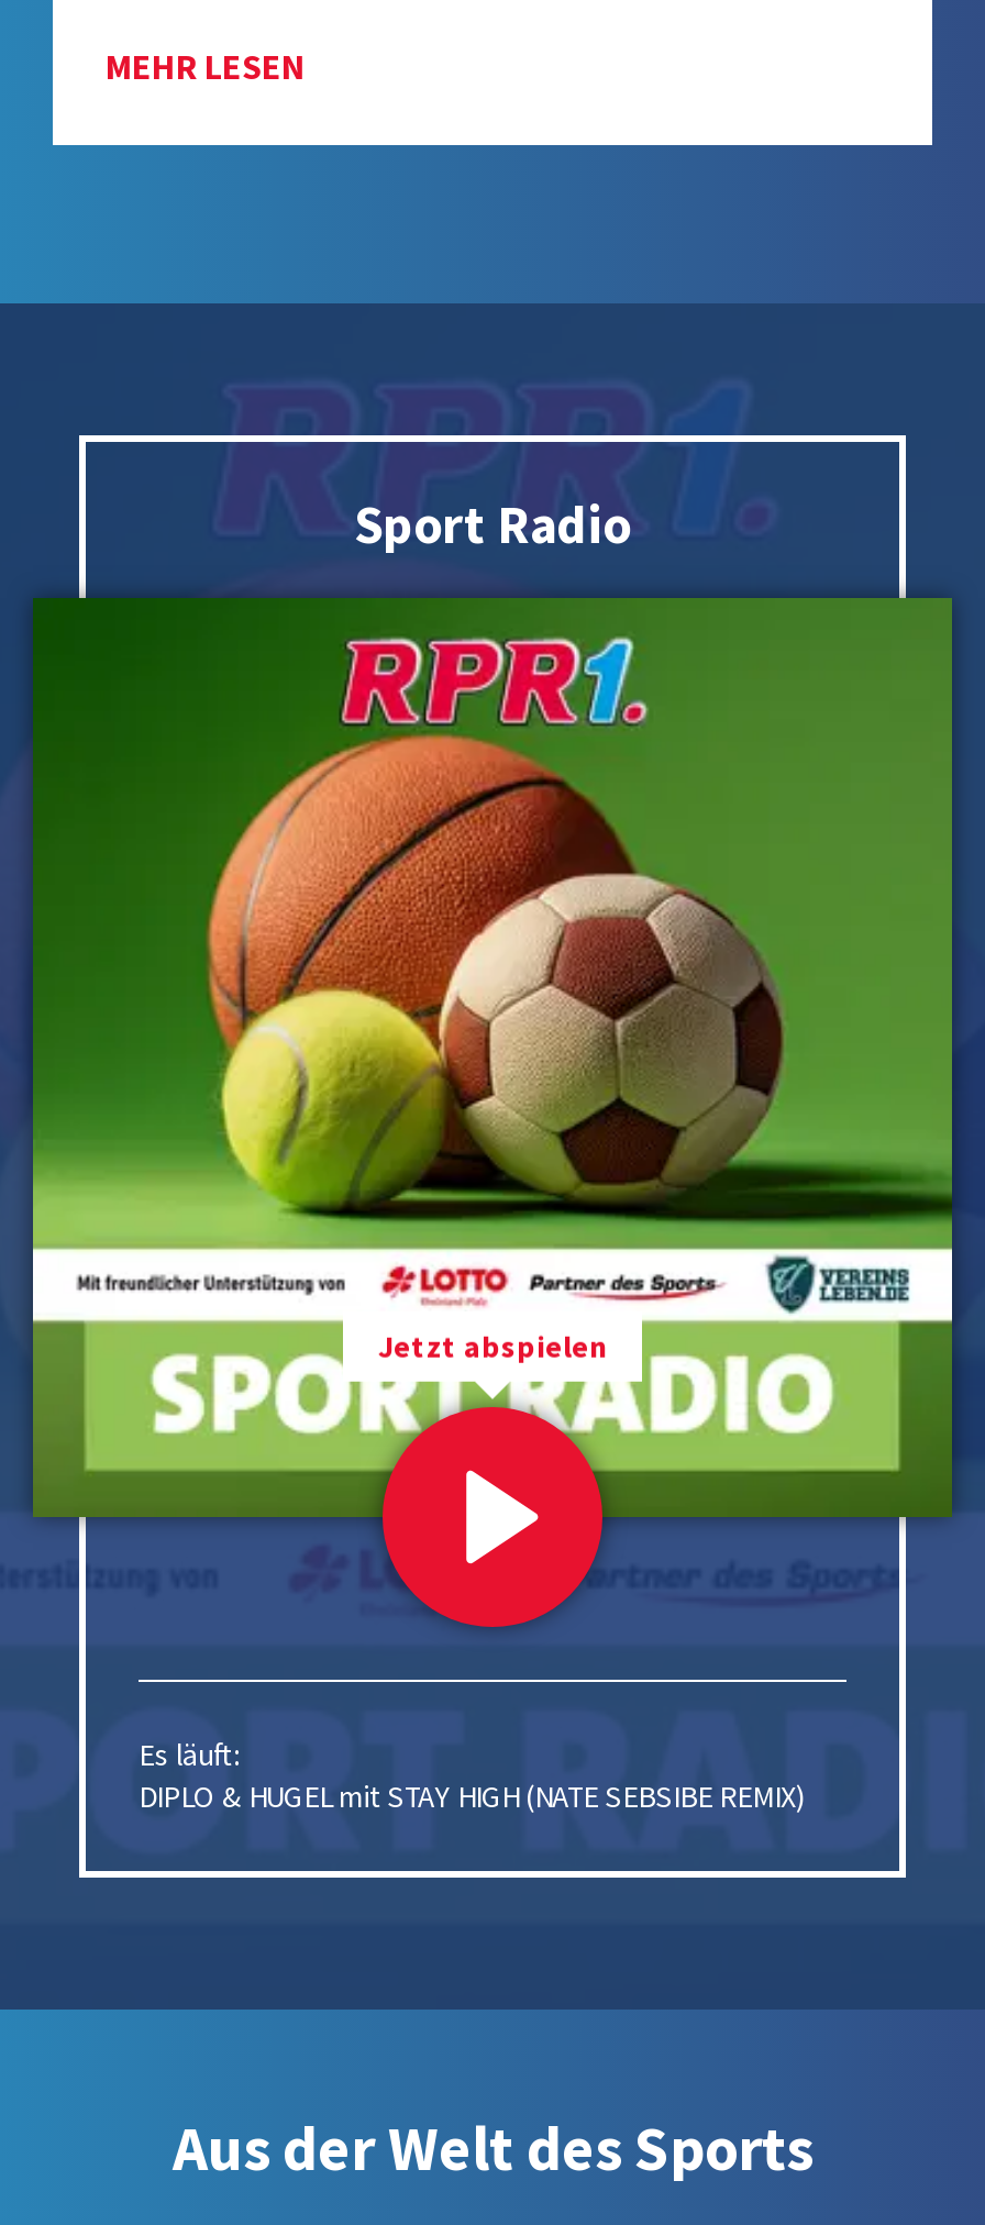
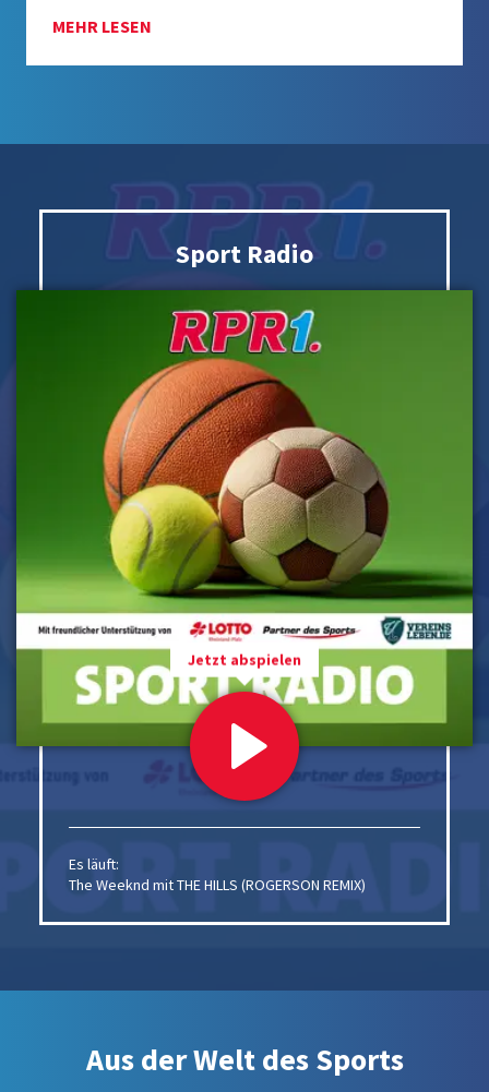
- DIPLO & HUGEL mit STAY HIGH (NATE SEBSIBE REMIX)
+ The Weeknd mit THE HILLS (ROGERSON REMIX)
